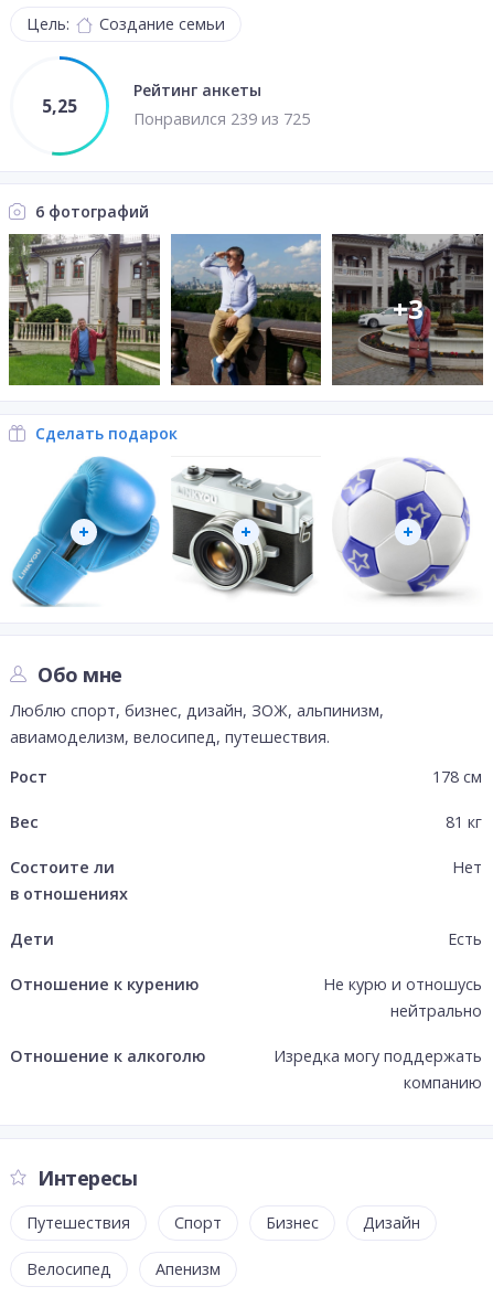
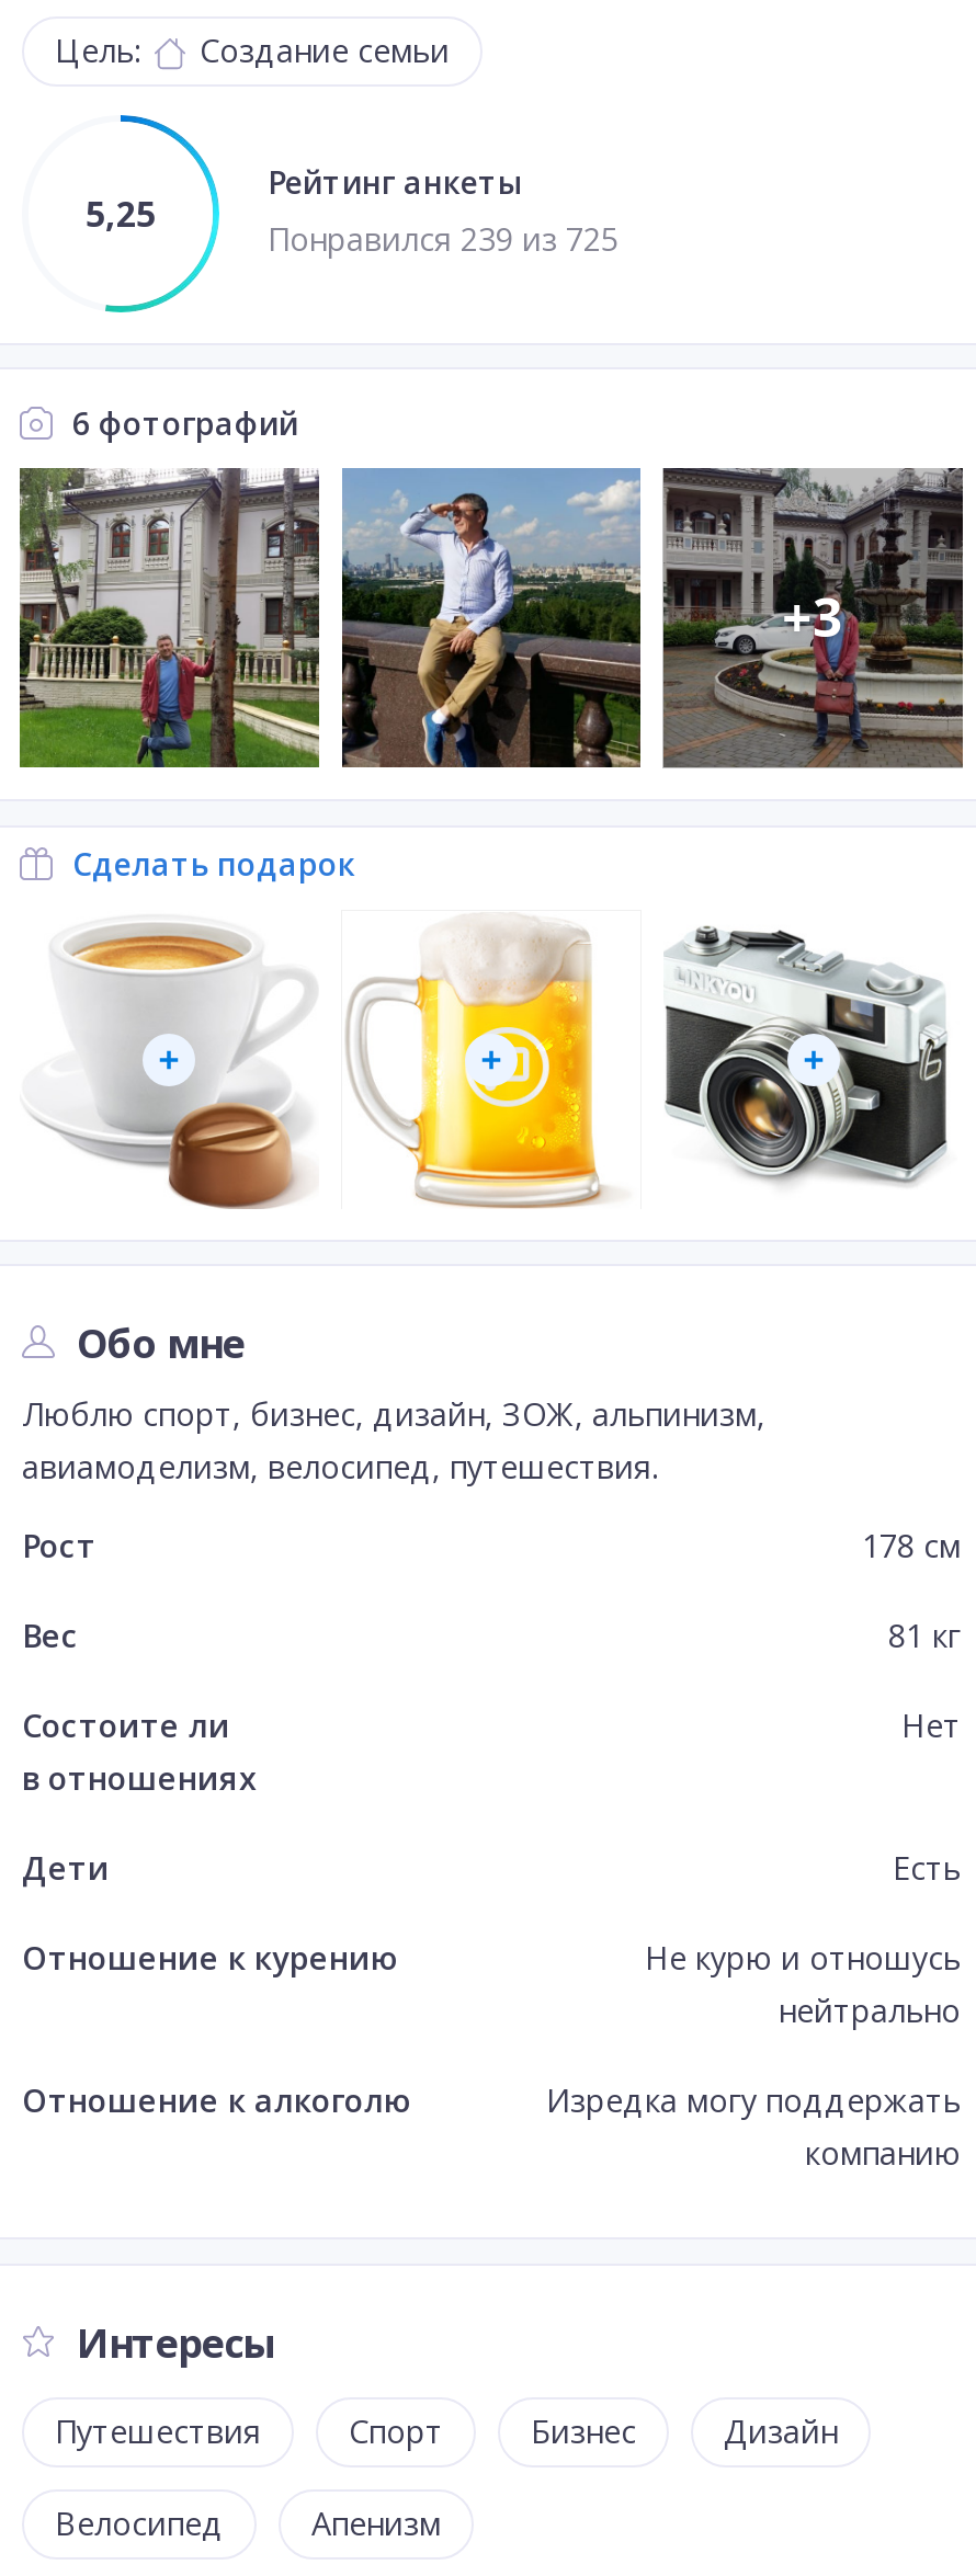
- [image]
+ [image]

- [image]
+ [image]

- [image]
+ [image]
